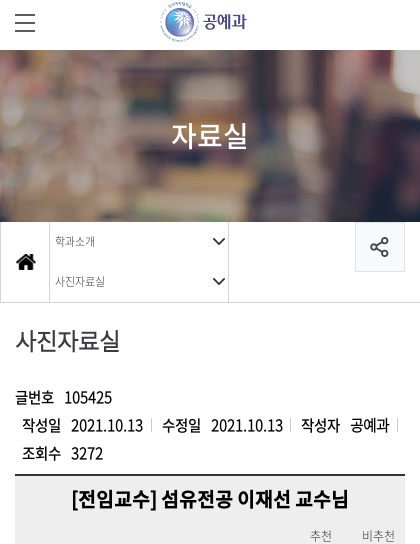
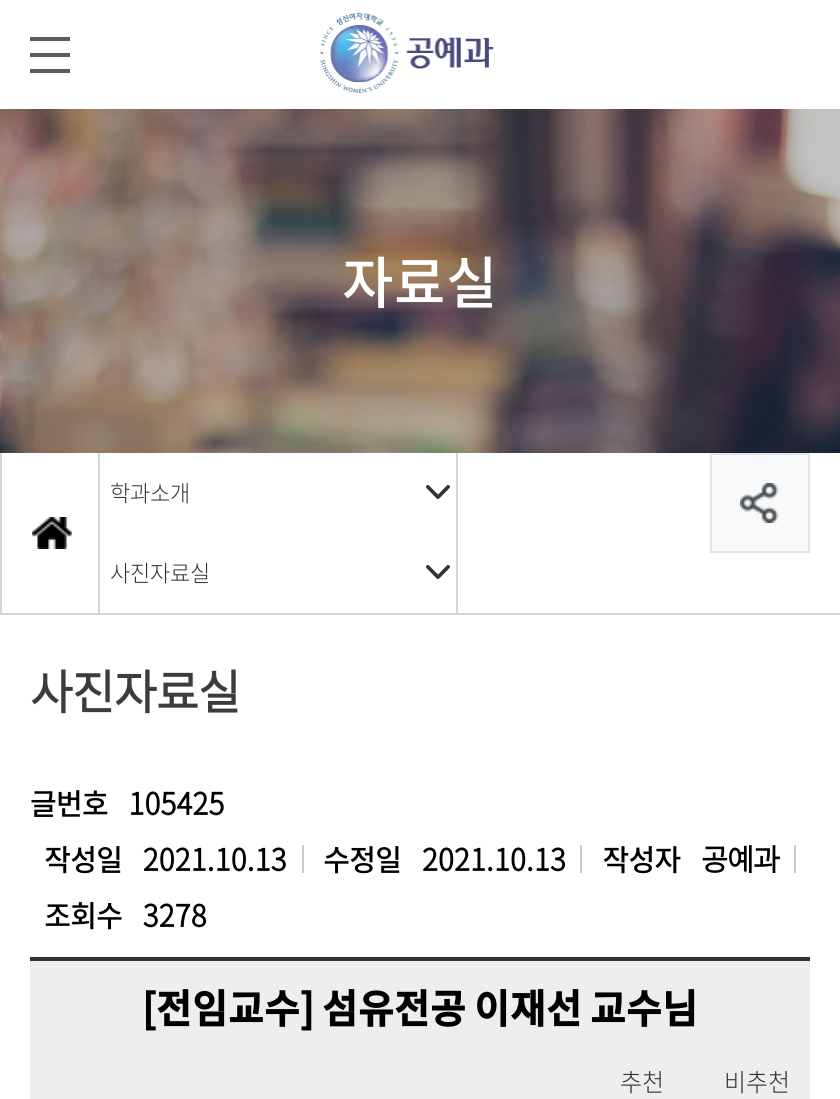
- 조회수 3272
+ 조회수 3278
